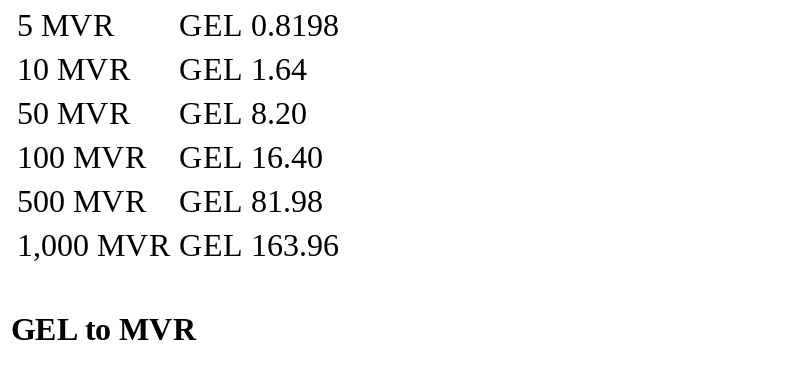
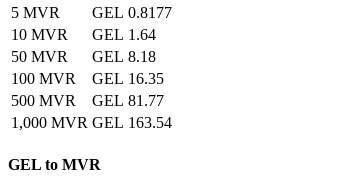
- 5 MVR GEL 0.8198
+ 5 MVR GEL 0.8177

- 50 MVR GEL 8.20
+ 50 MVR GEL 8.18

- 100 MVR GEL 16.40
+ 100 MVR GEL 16.35

- 500 MVR GEL 81.98
+ 500 MVR GEL 81.77

- 1,000 MVR GEL 163.96
+ 1,000 MVR GEL 163.54
